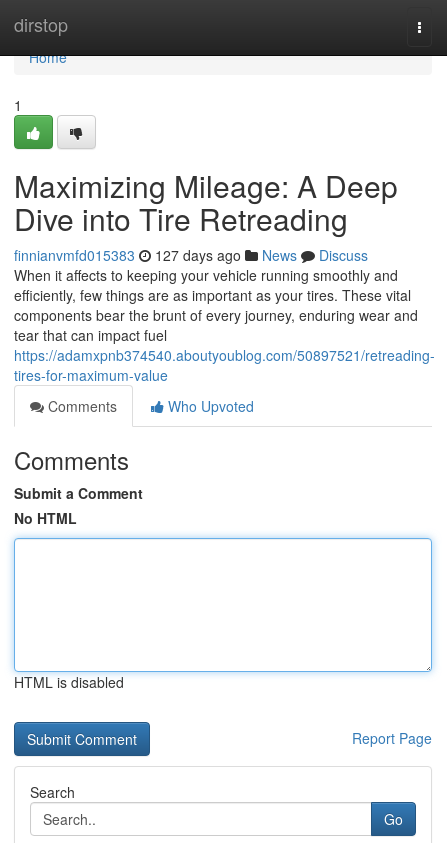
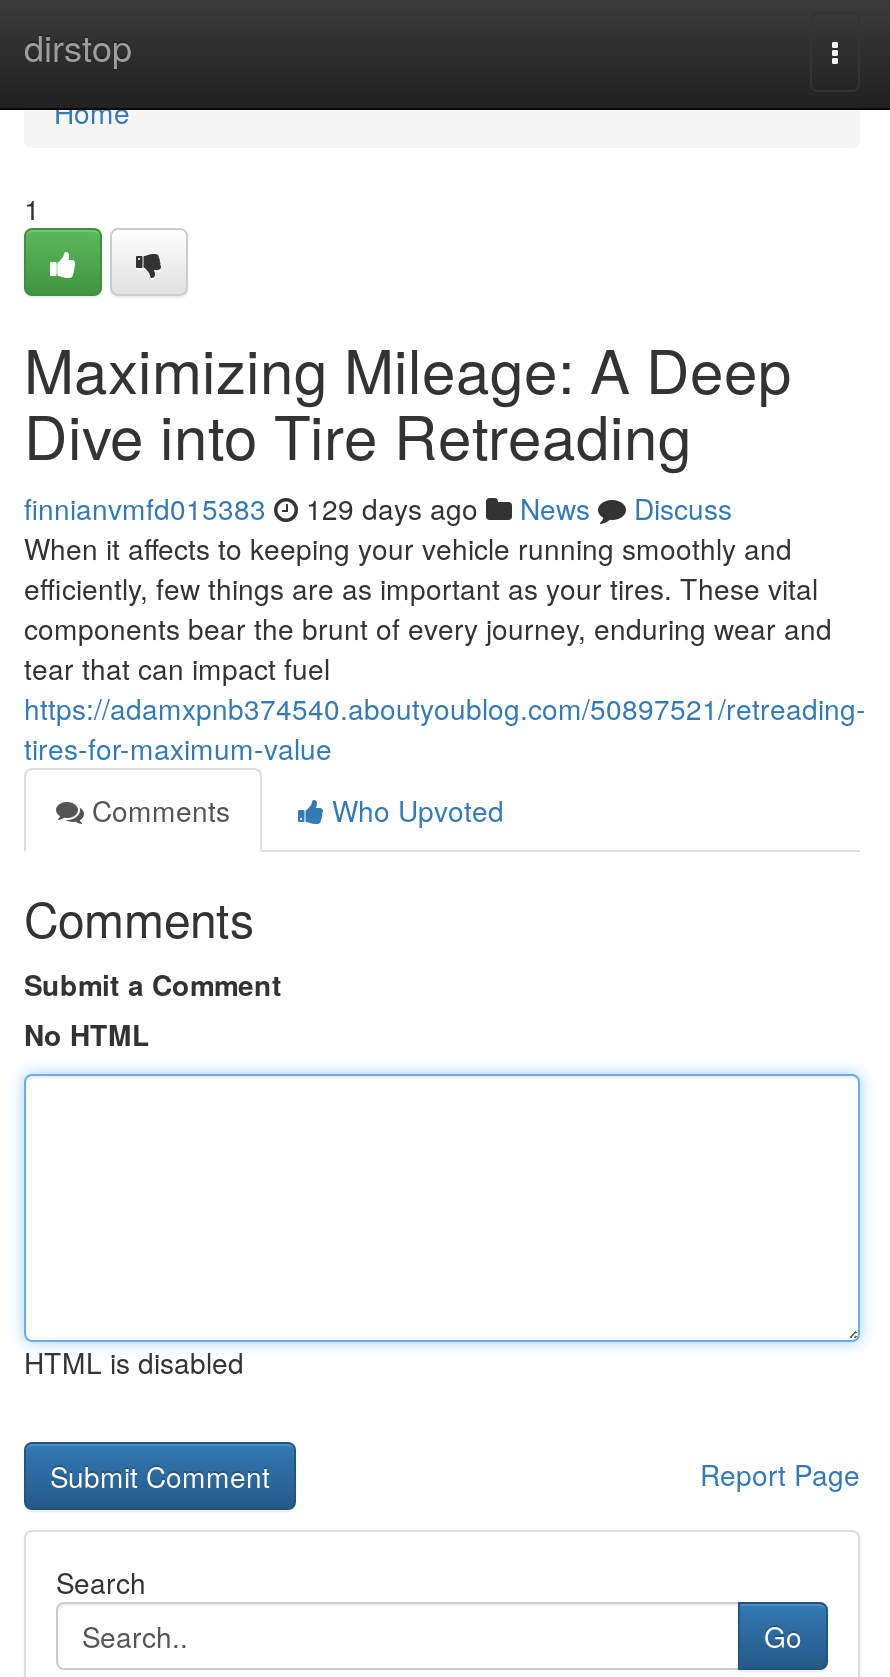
- finnianvmfd015383 127 days ago News Discuss
+ finnianvmfd015383 129 days ago News Discuss
